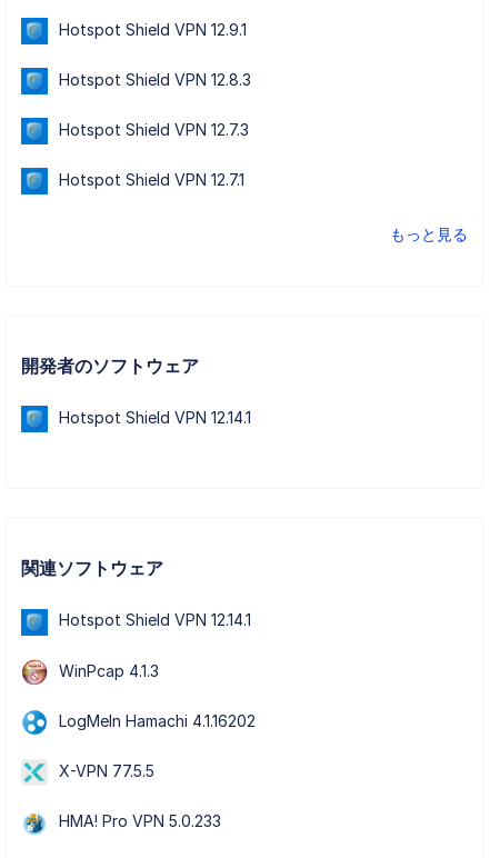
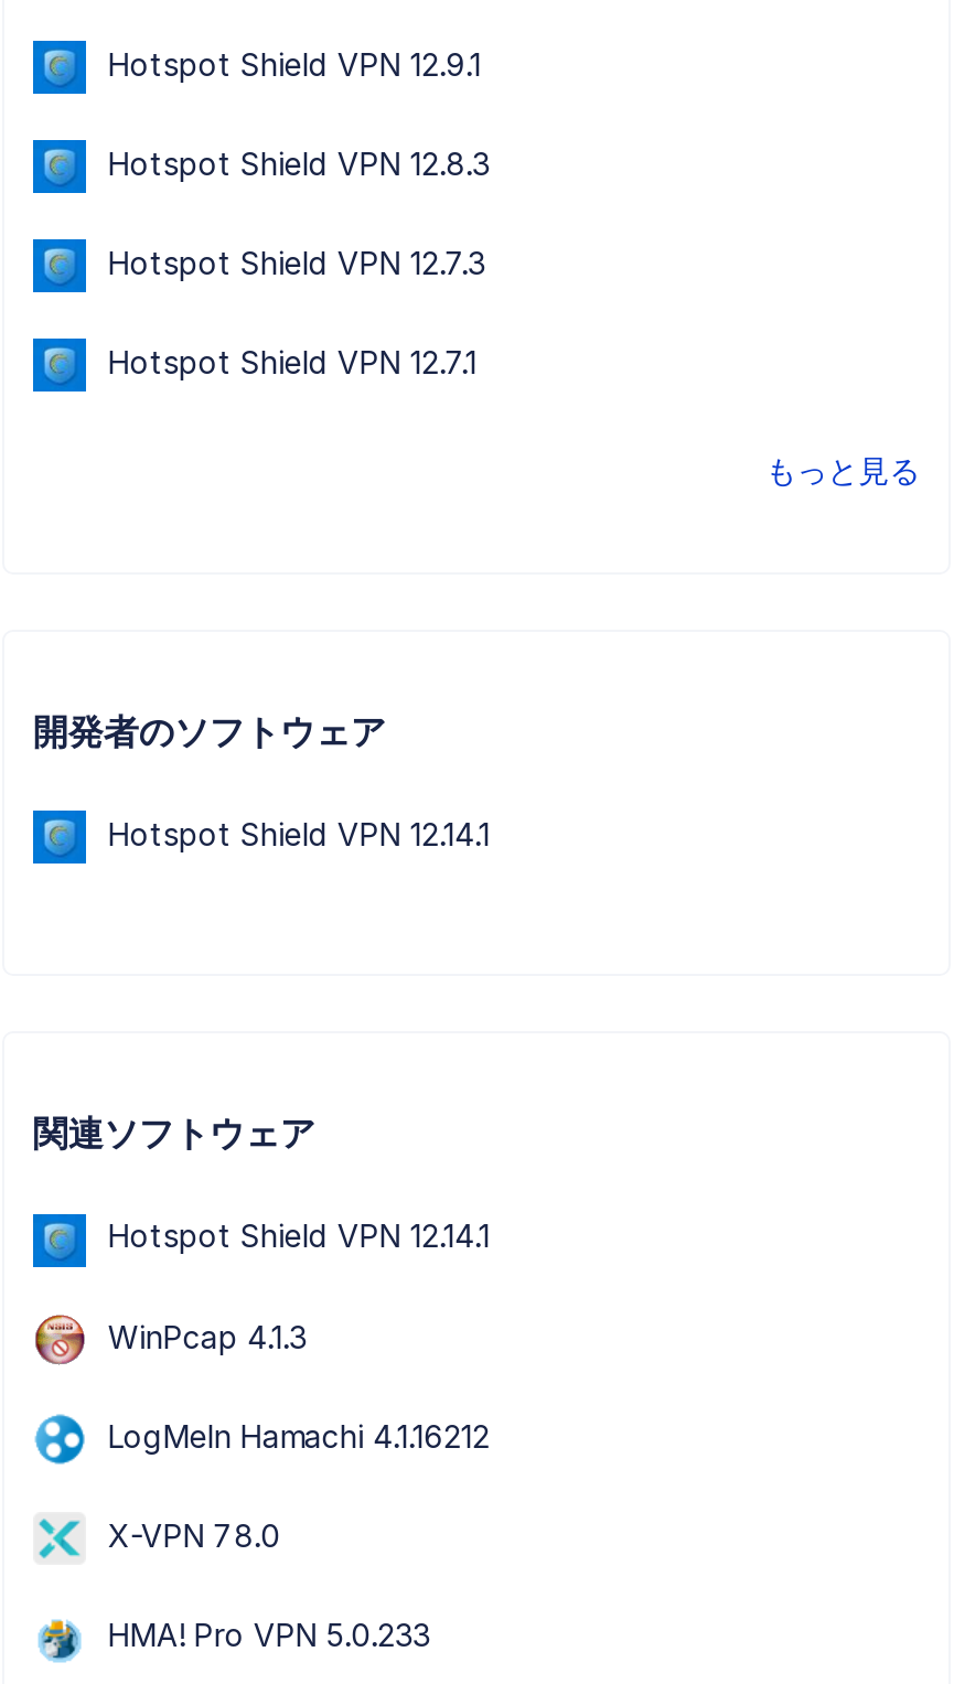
- LogMeIn Hamachi 4.1.16202
+ LogMeIn Hamachi 4.1.16212

- X-VPN 77.5.5
+ X-VPN 78.0
